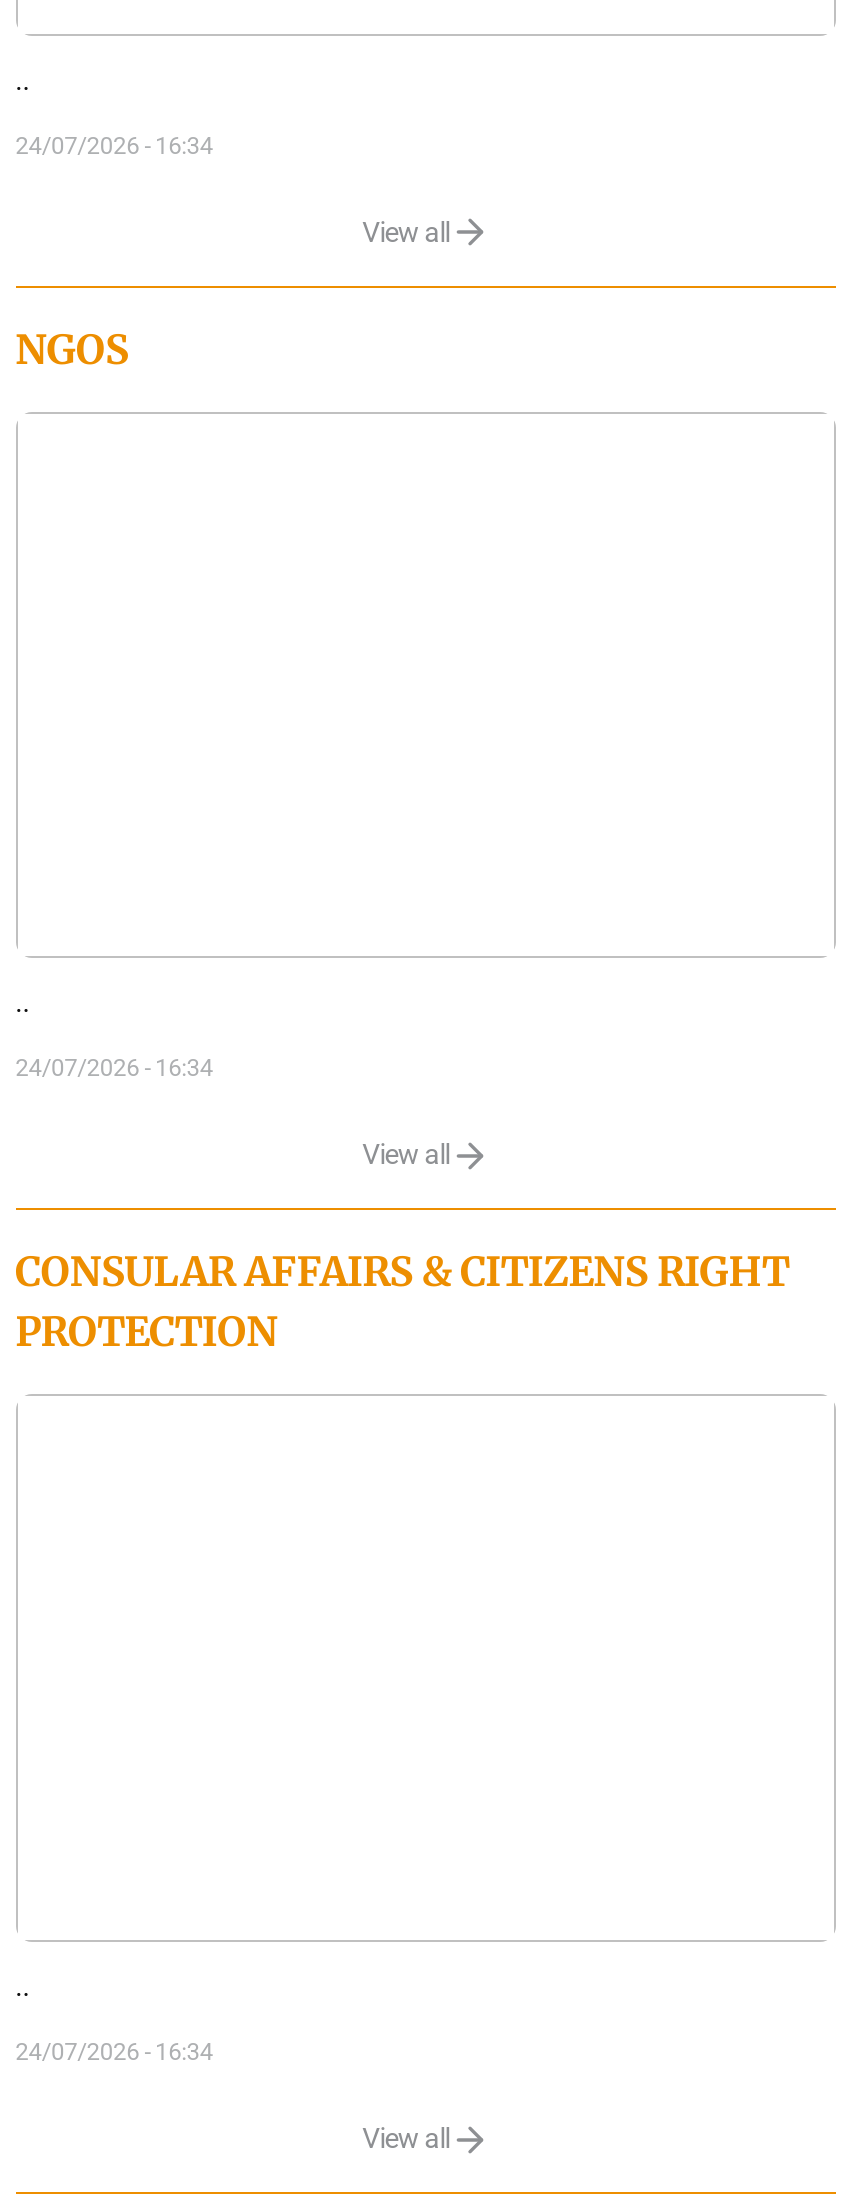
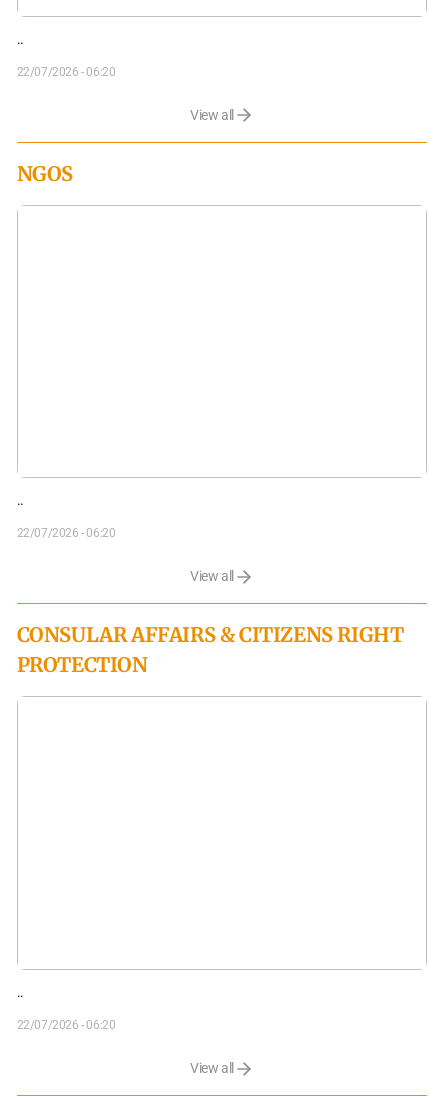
- 24/07/2026 - 16:34
+ 22/07/2026 - 06:20

- 24/07/2026 - 16:34
+ 22/07/2026 - 06:20

- 24/07/2026 - 16:34
+ 22/07/2026 - 06:20
